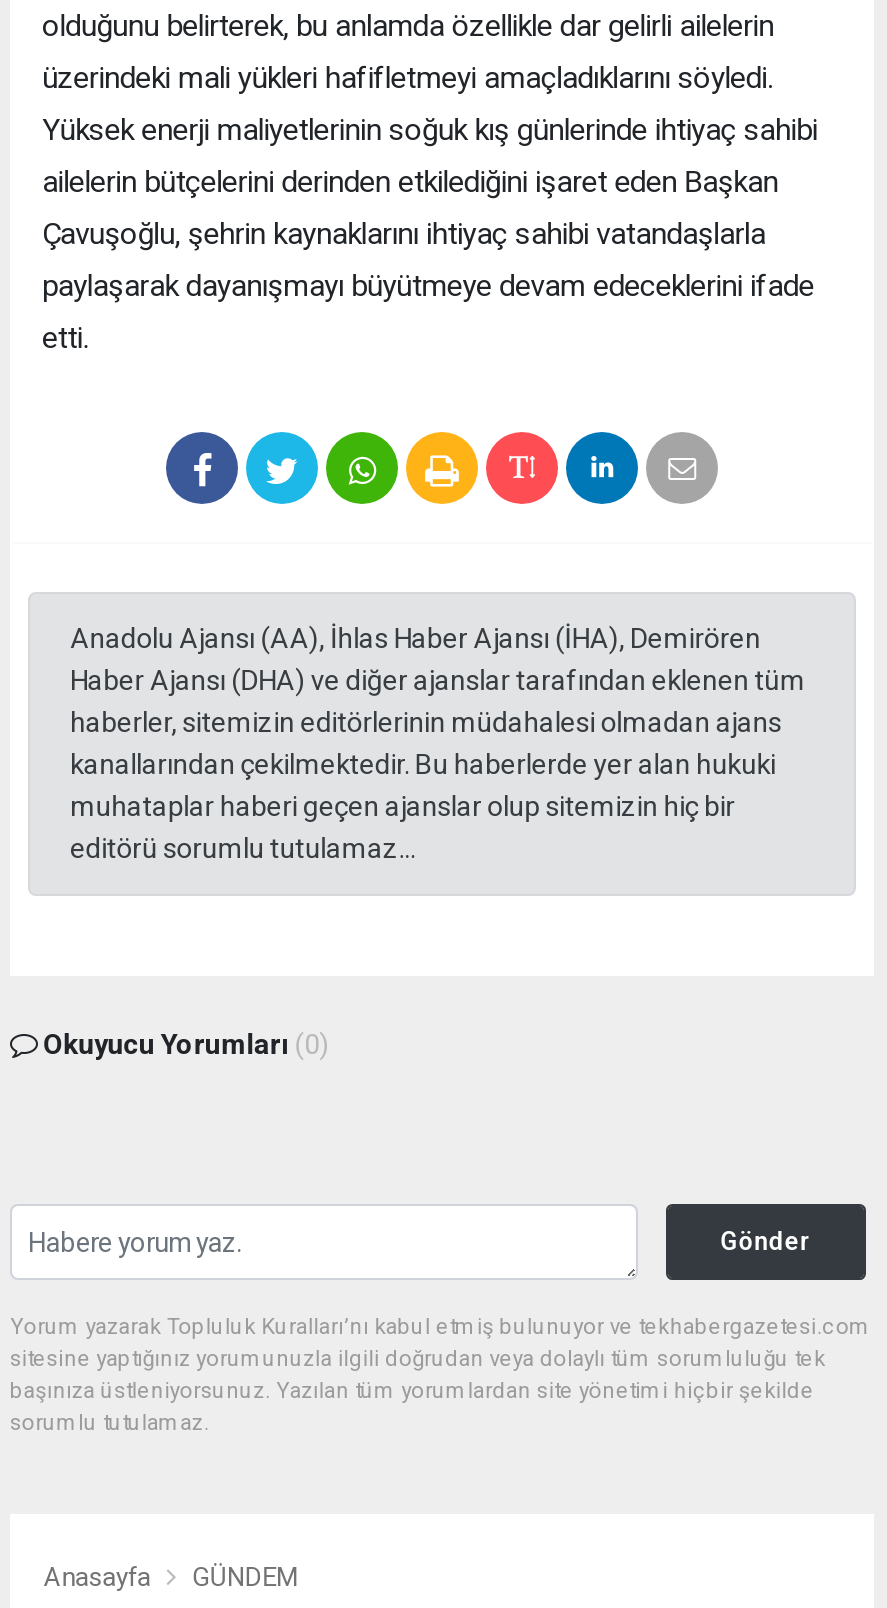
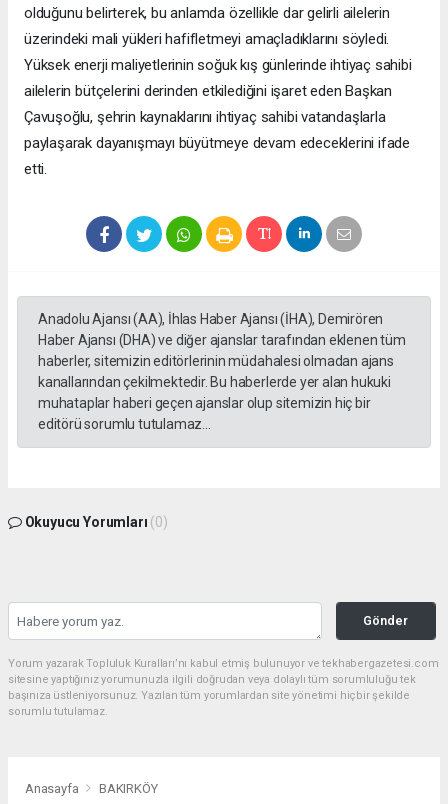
- GÜNDEM
+ BAKIRKÖY
